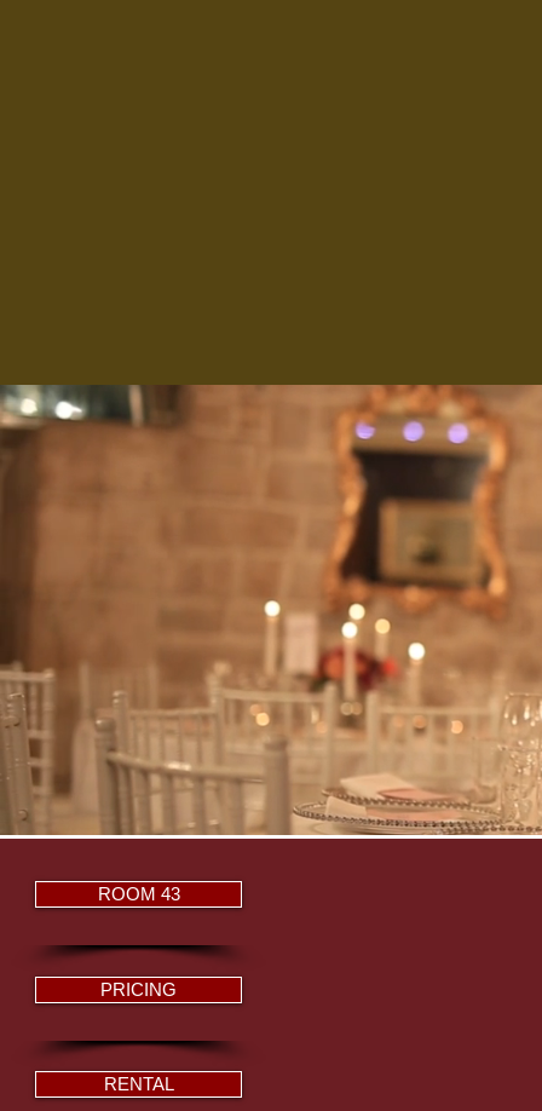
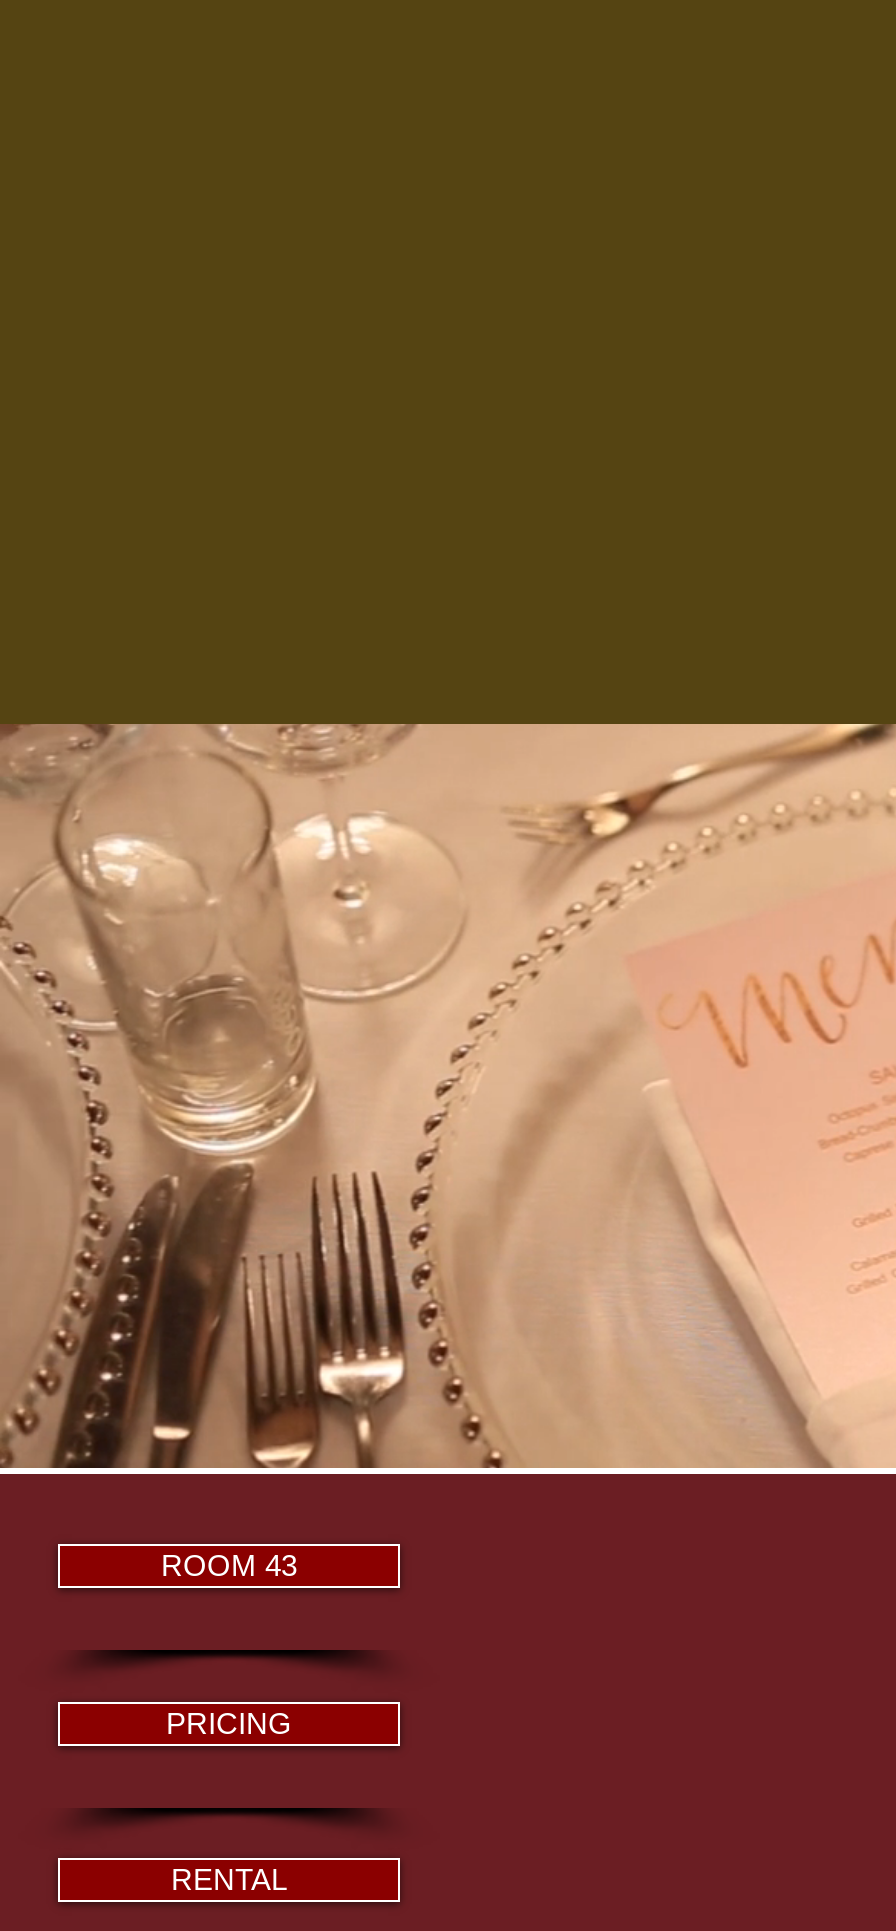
- [image]
+ [image]
